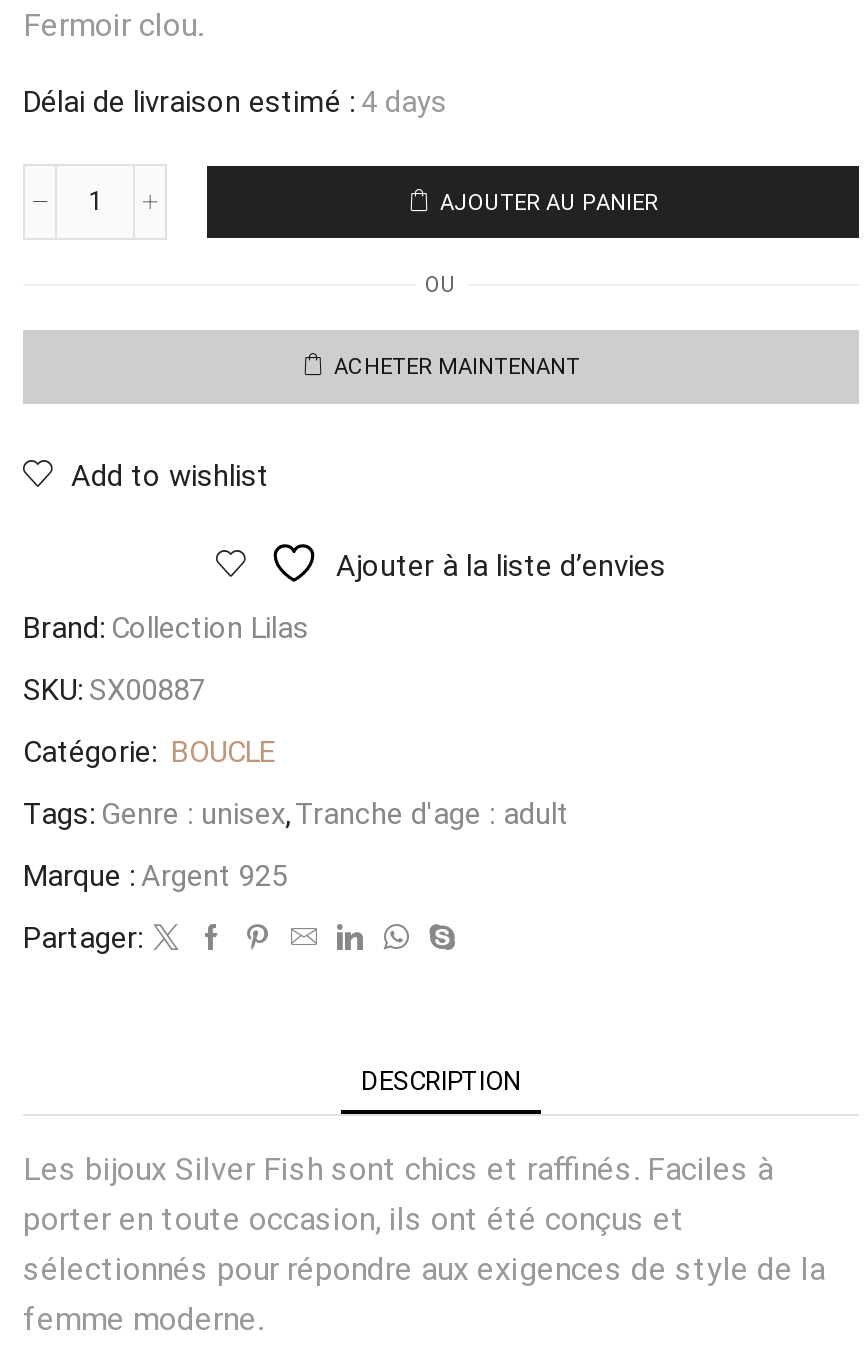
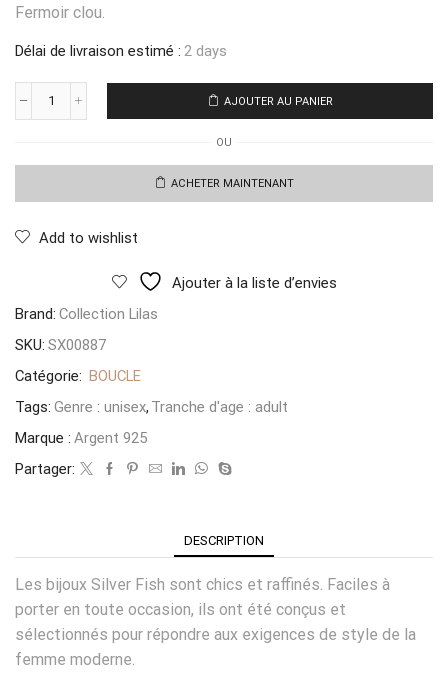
- Délai de livraison estimé : 4 days
+ Délai de livraison estimé : 2 days
